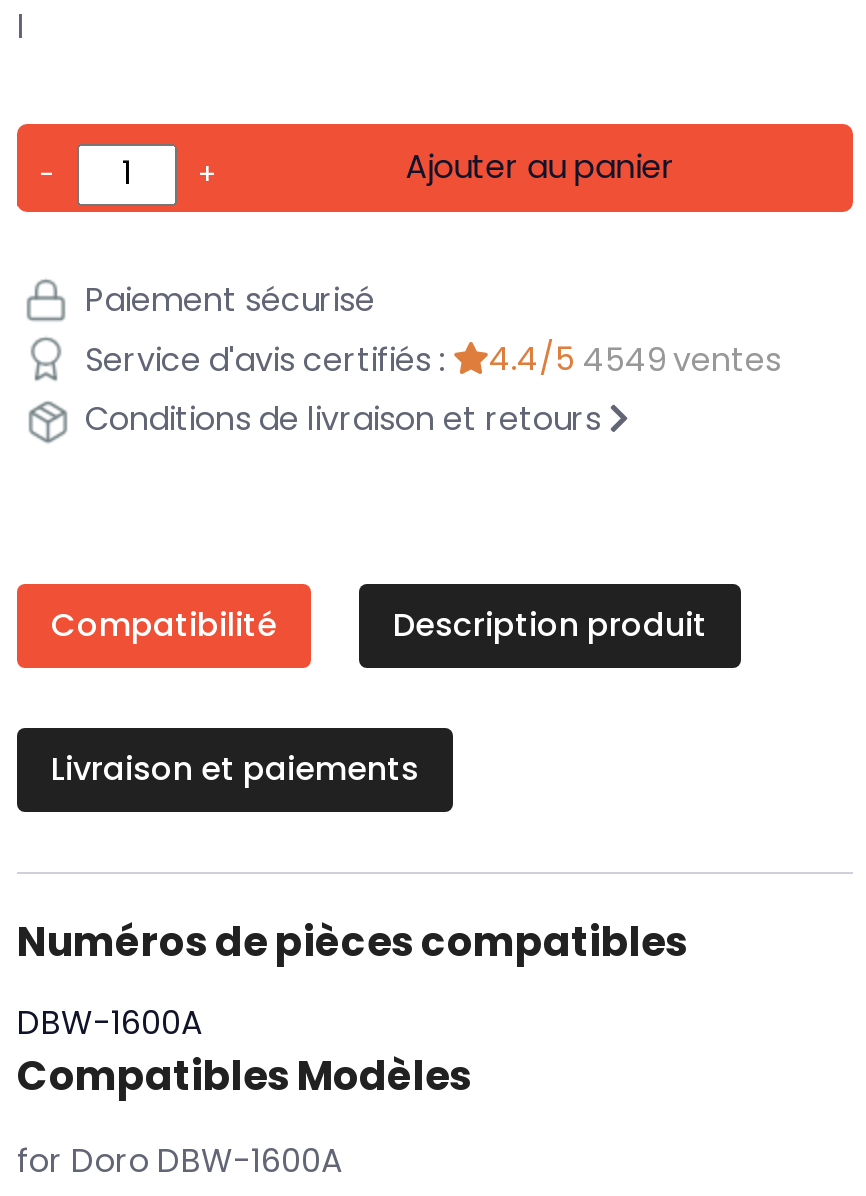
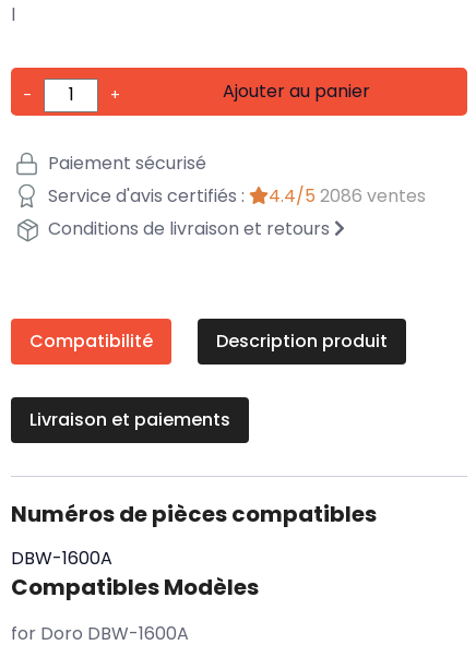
- Service d'avis certifiés : 4.4/5 4549 ventes
+ Service d'avis certifiés : 4.4/5 2086 ventes
